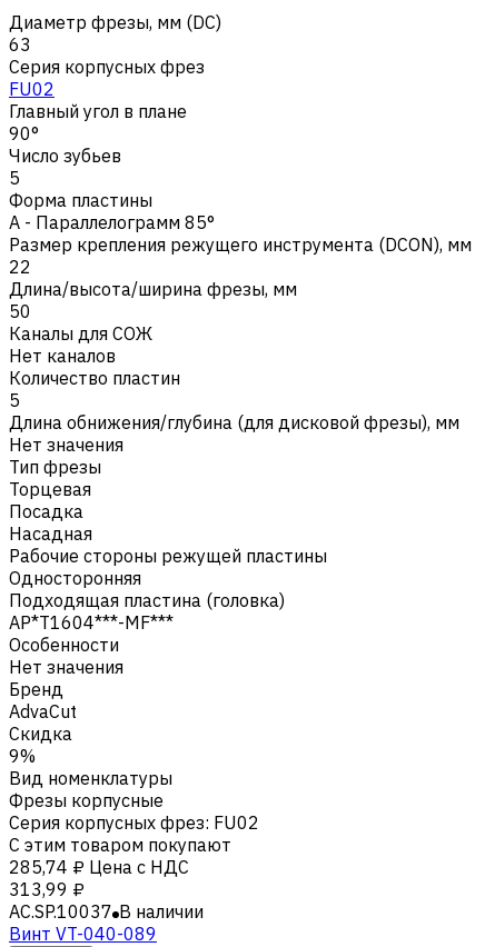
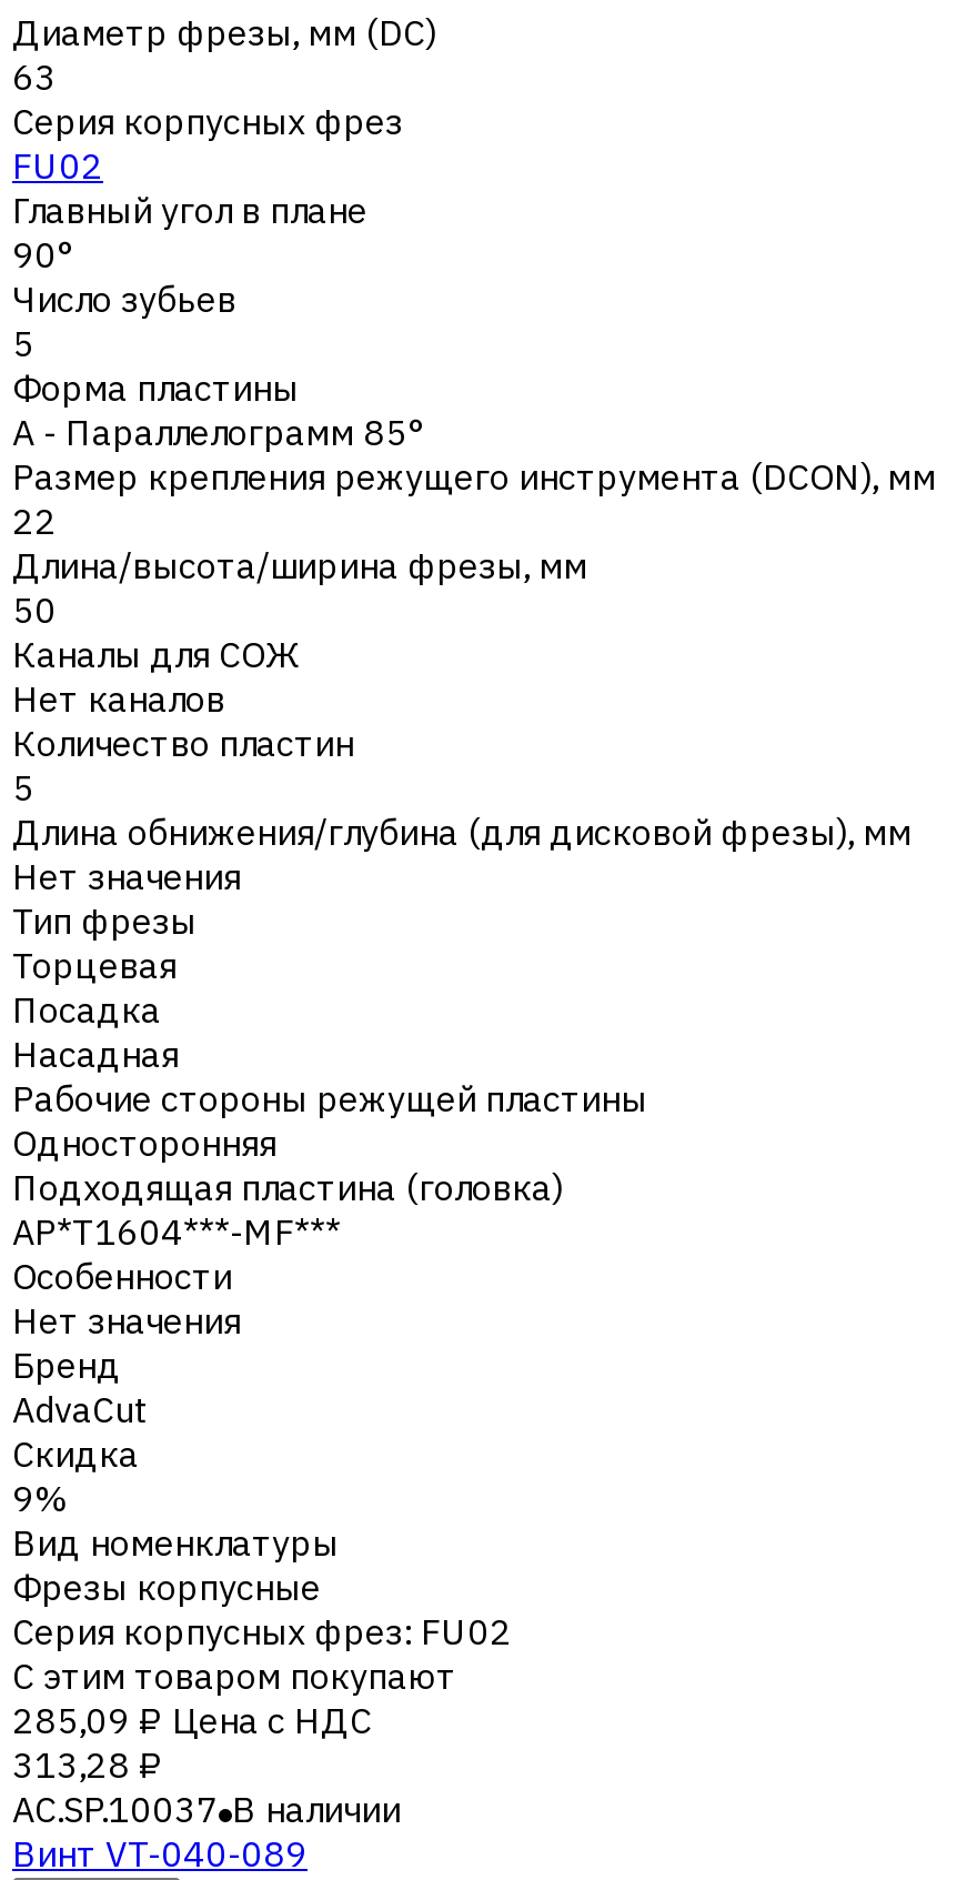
- 285,74 ₽ Цена с НДС
+ 285,09 ₽ Цена с НДС

- 313,99 ₽
+ 313,28 ₽
